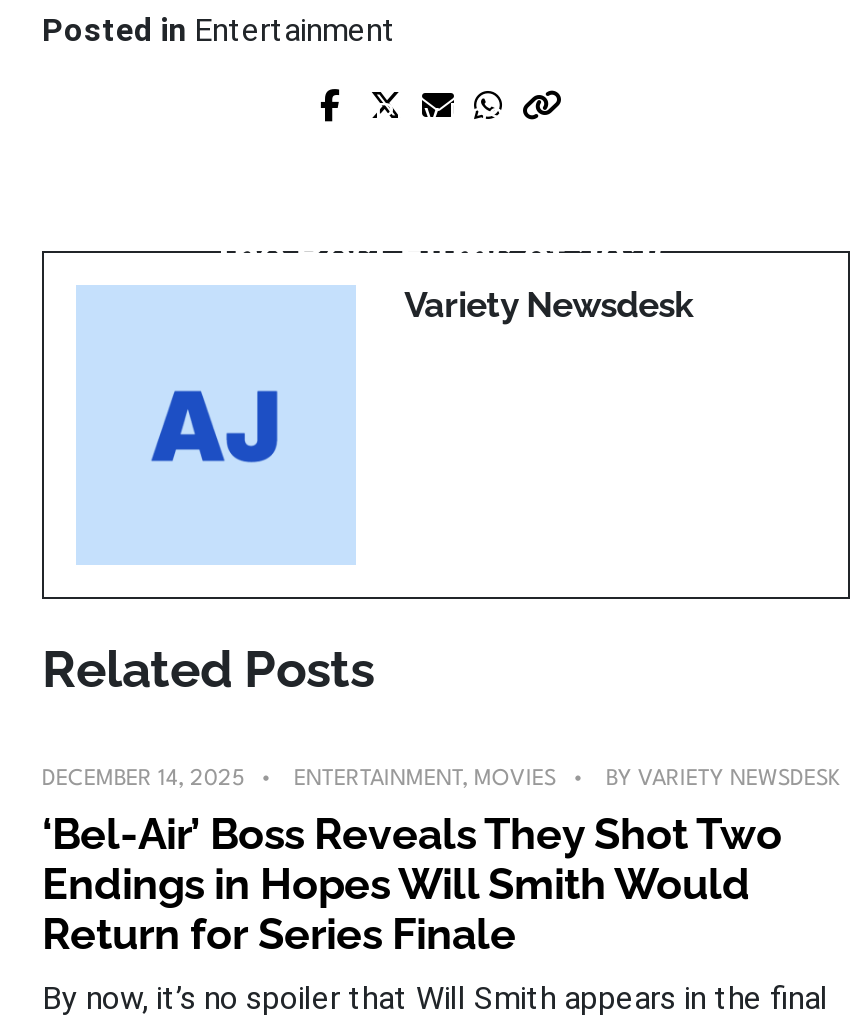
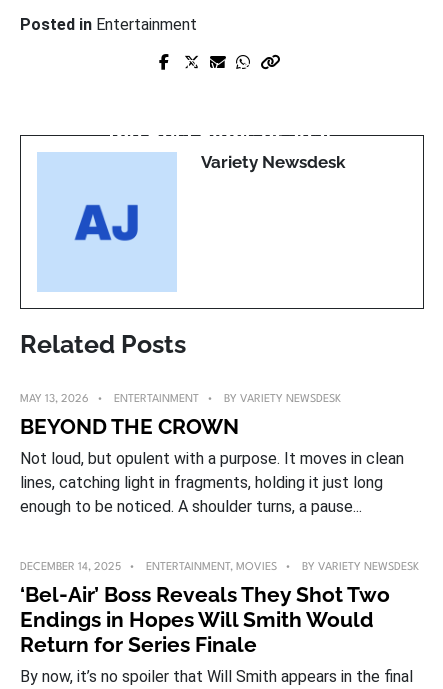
+ MAY 13, 2026
+ ENTERTAINMENT
+ BY VARIETY NEWSDESK
+ BEYOND THE CROWN
+ Not loud, but opulent with a purpose. It moves in clean
+ lines, catching light in fragments, holding it just long
+ enough to be noticed. A shoulder turns, a pause...
